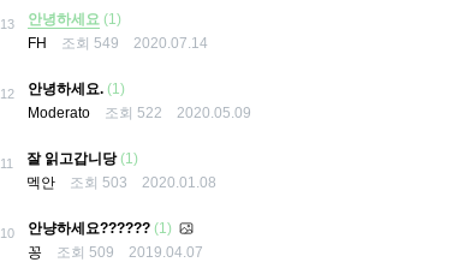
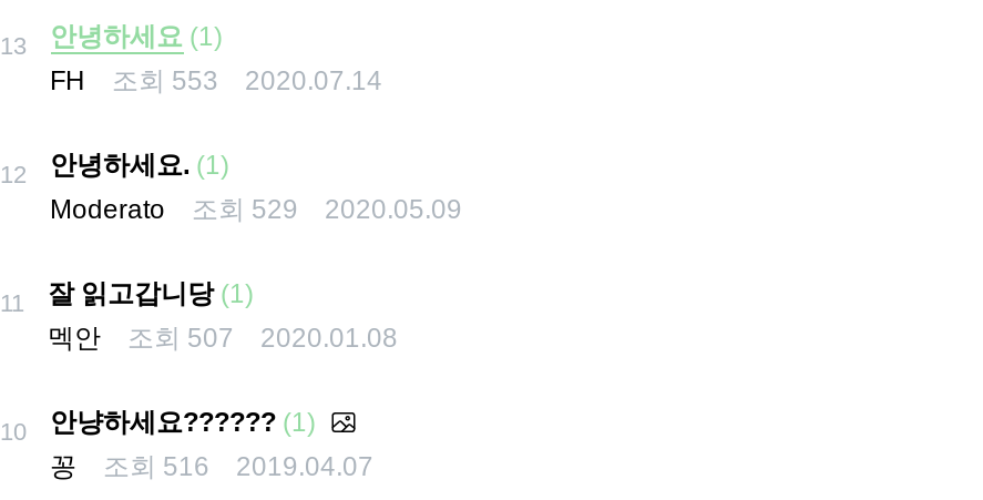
- FH 조회 549 2020.07.14
+ FH 조회 553 2020.07.14

- Moderato 조회 522 2020.05.09
+ Moderato 조회 529 2020.05.09

- 멕안 조회 503 2020.01.08
+ 멕안 조회 507 2020.01.08

- 조회 509
+ 조회 516
